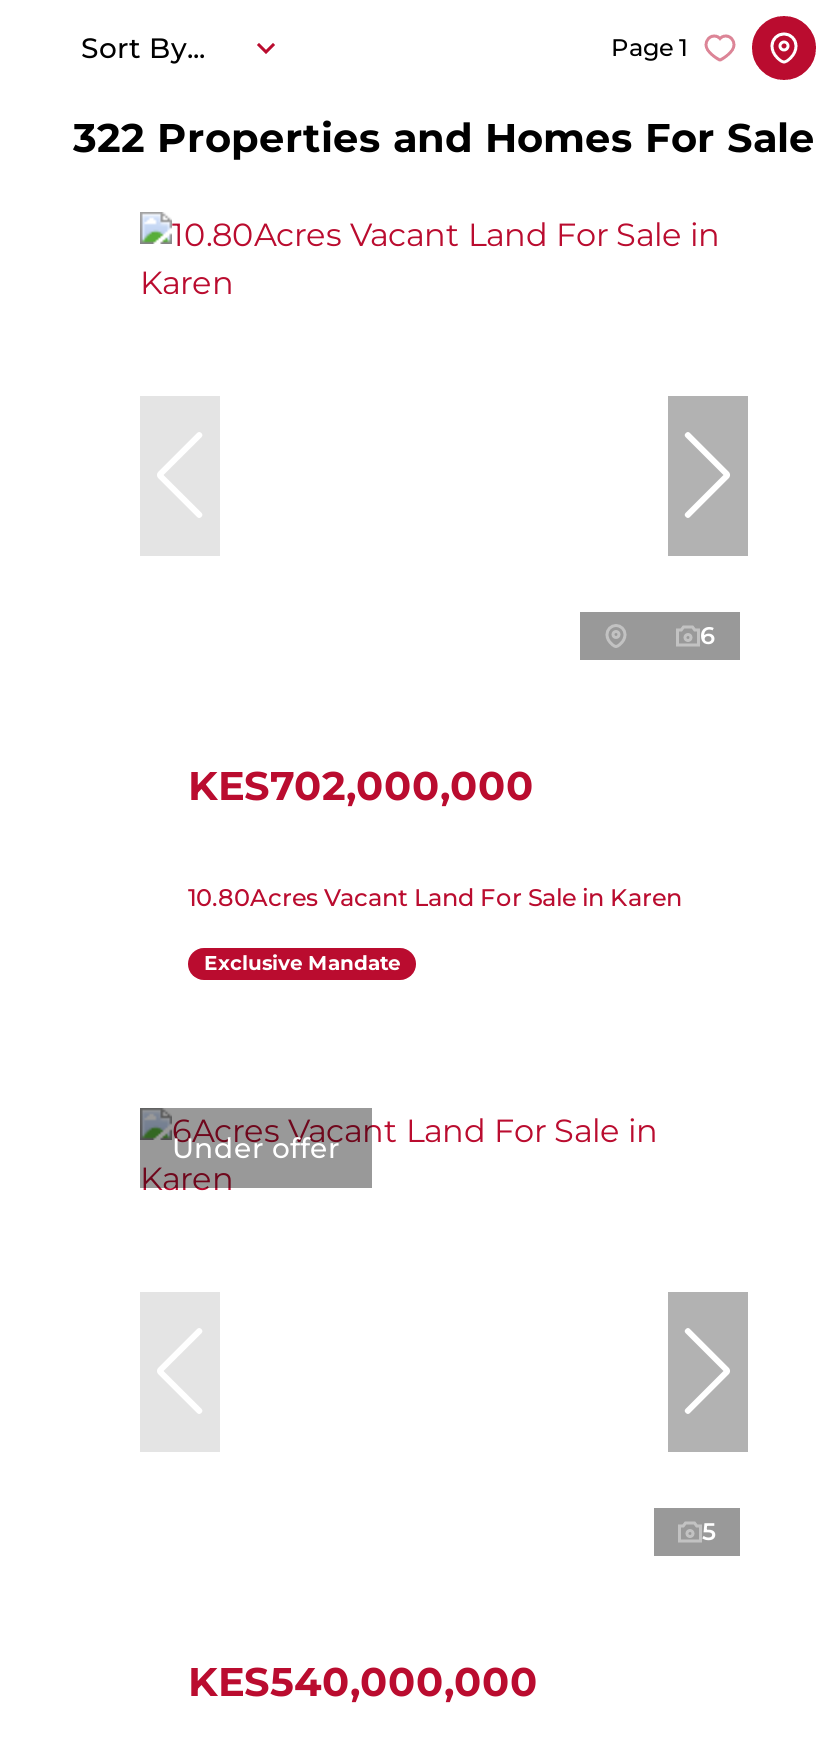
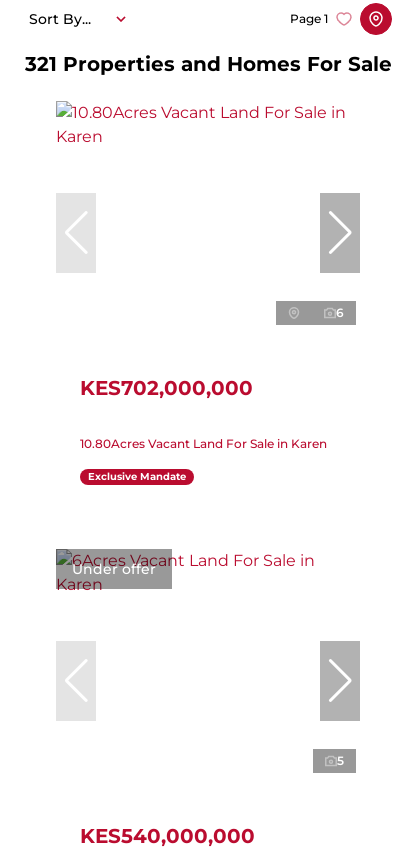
- 322 Properties and Homes For Sale
+ 321 Properties and Homes For Sale
